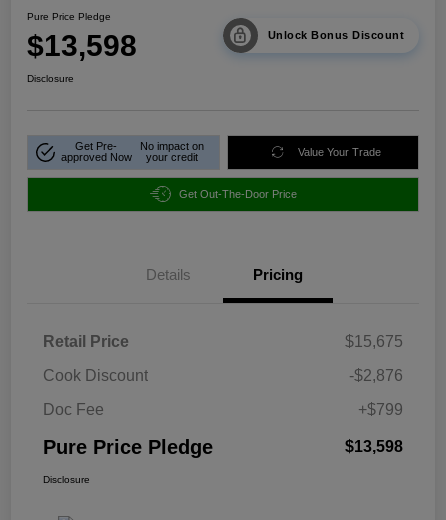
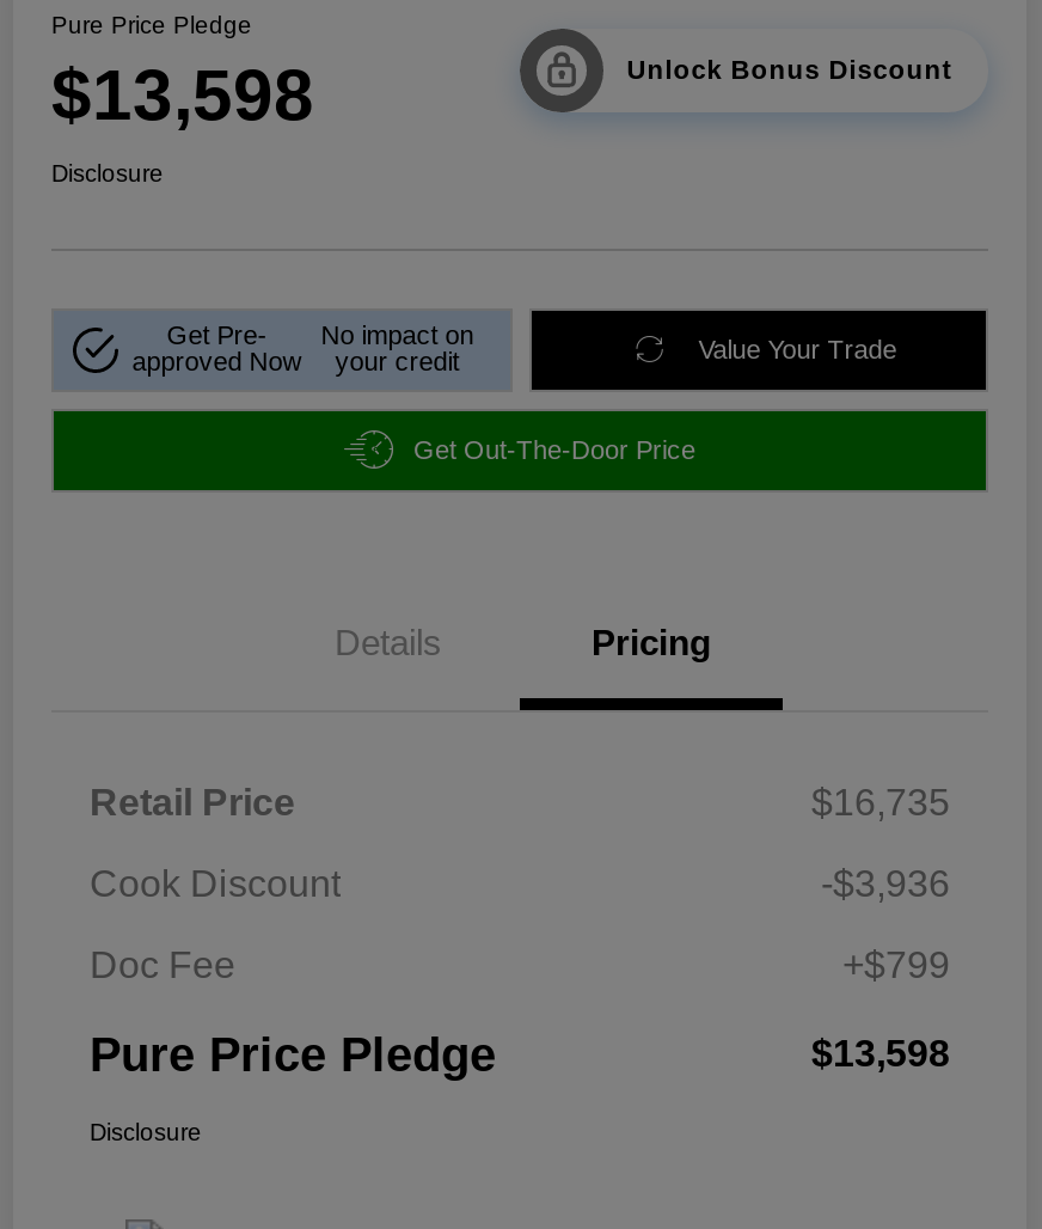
- $15,675
+ $16,735

- -$2,876
+ -$3,936
